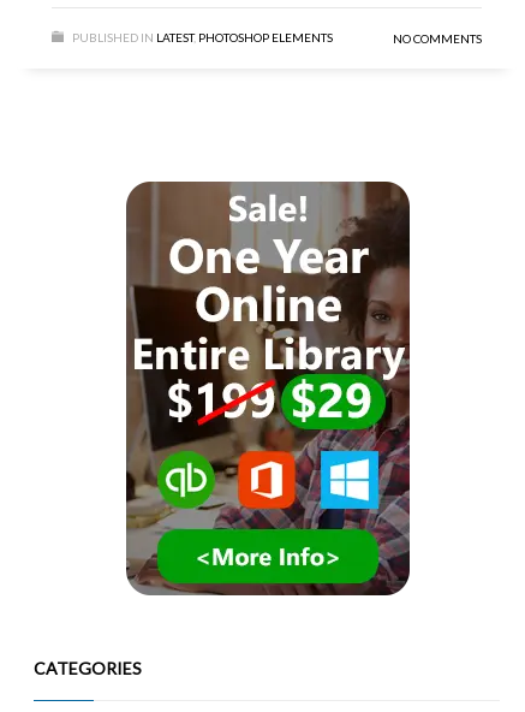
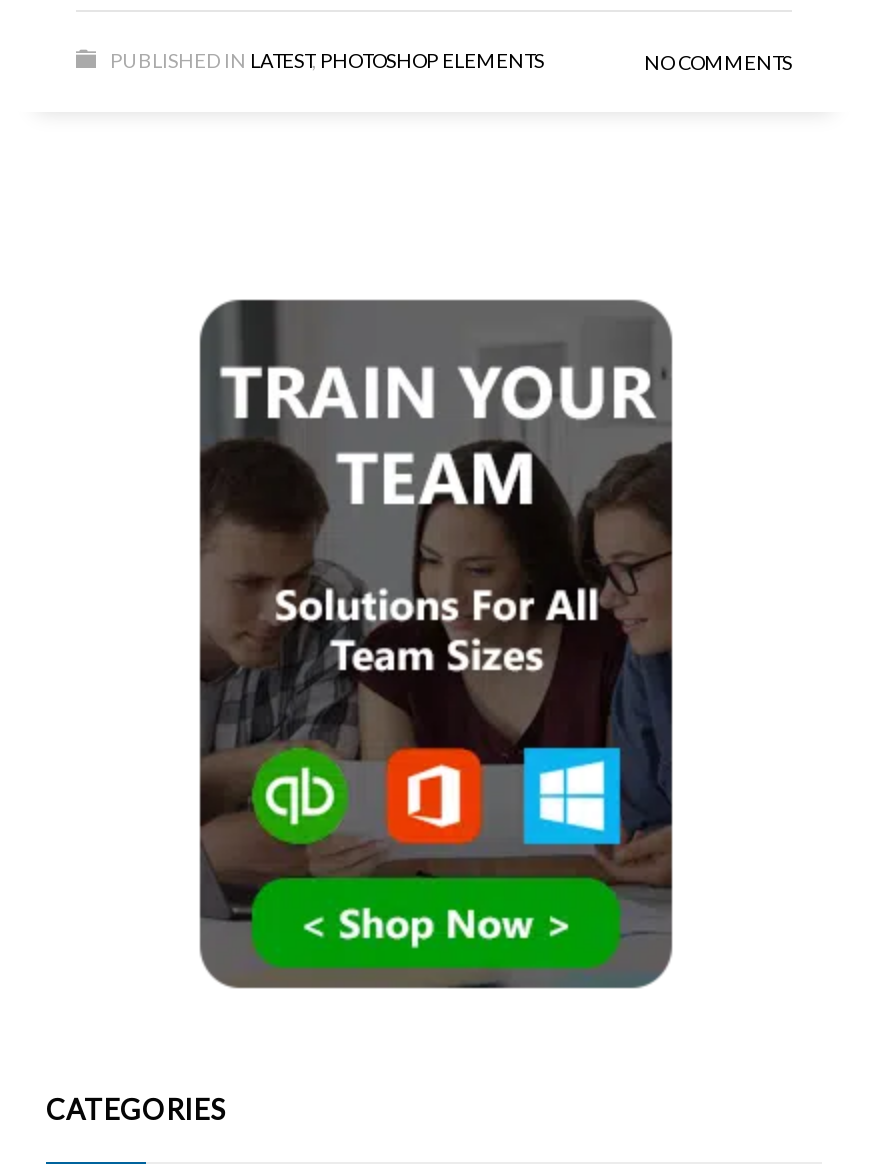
- [image]
+ [image]
